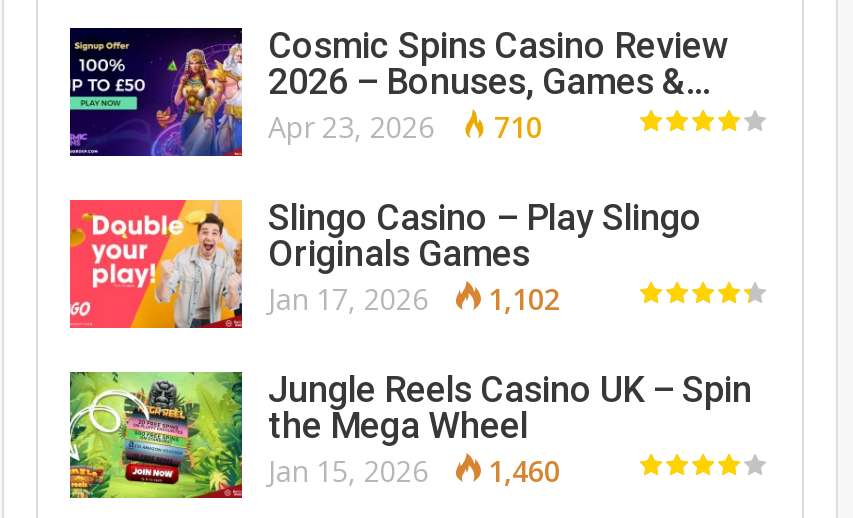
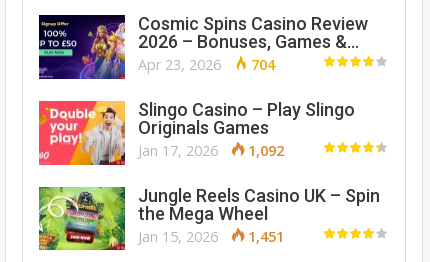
- Apr 23, 2026 710
+ Apr 23, 2026 704

- Jan 17, 2026 1,102
+ Jan 17, 2026 1,092

- Jan 15, 2026 1,460
+ Jan 15, 2026 1,451
